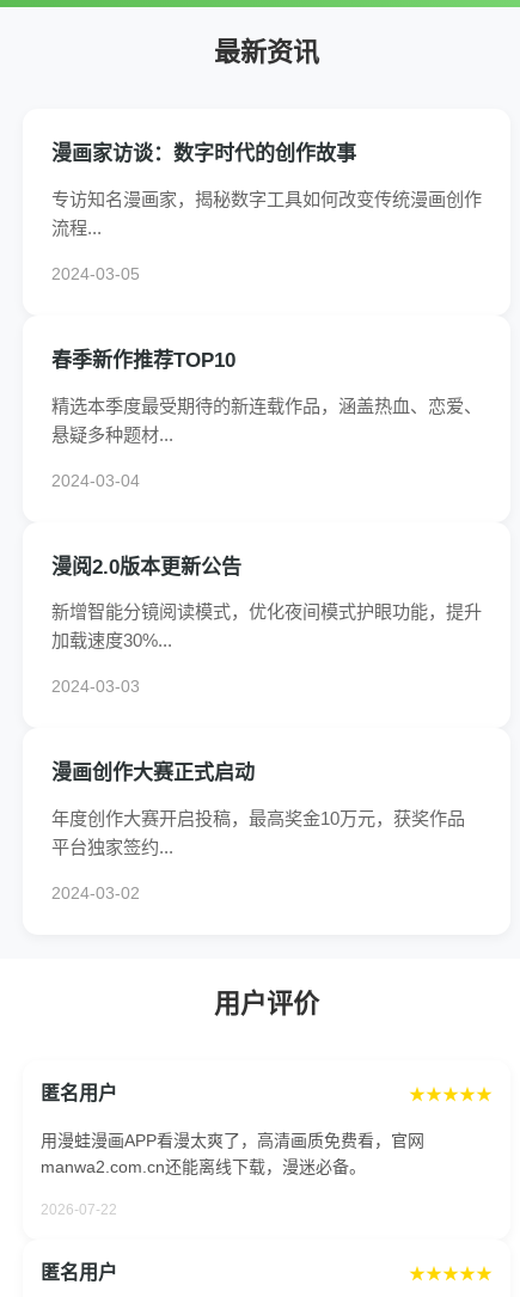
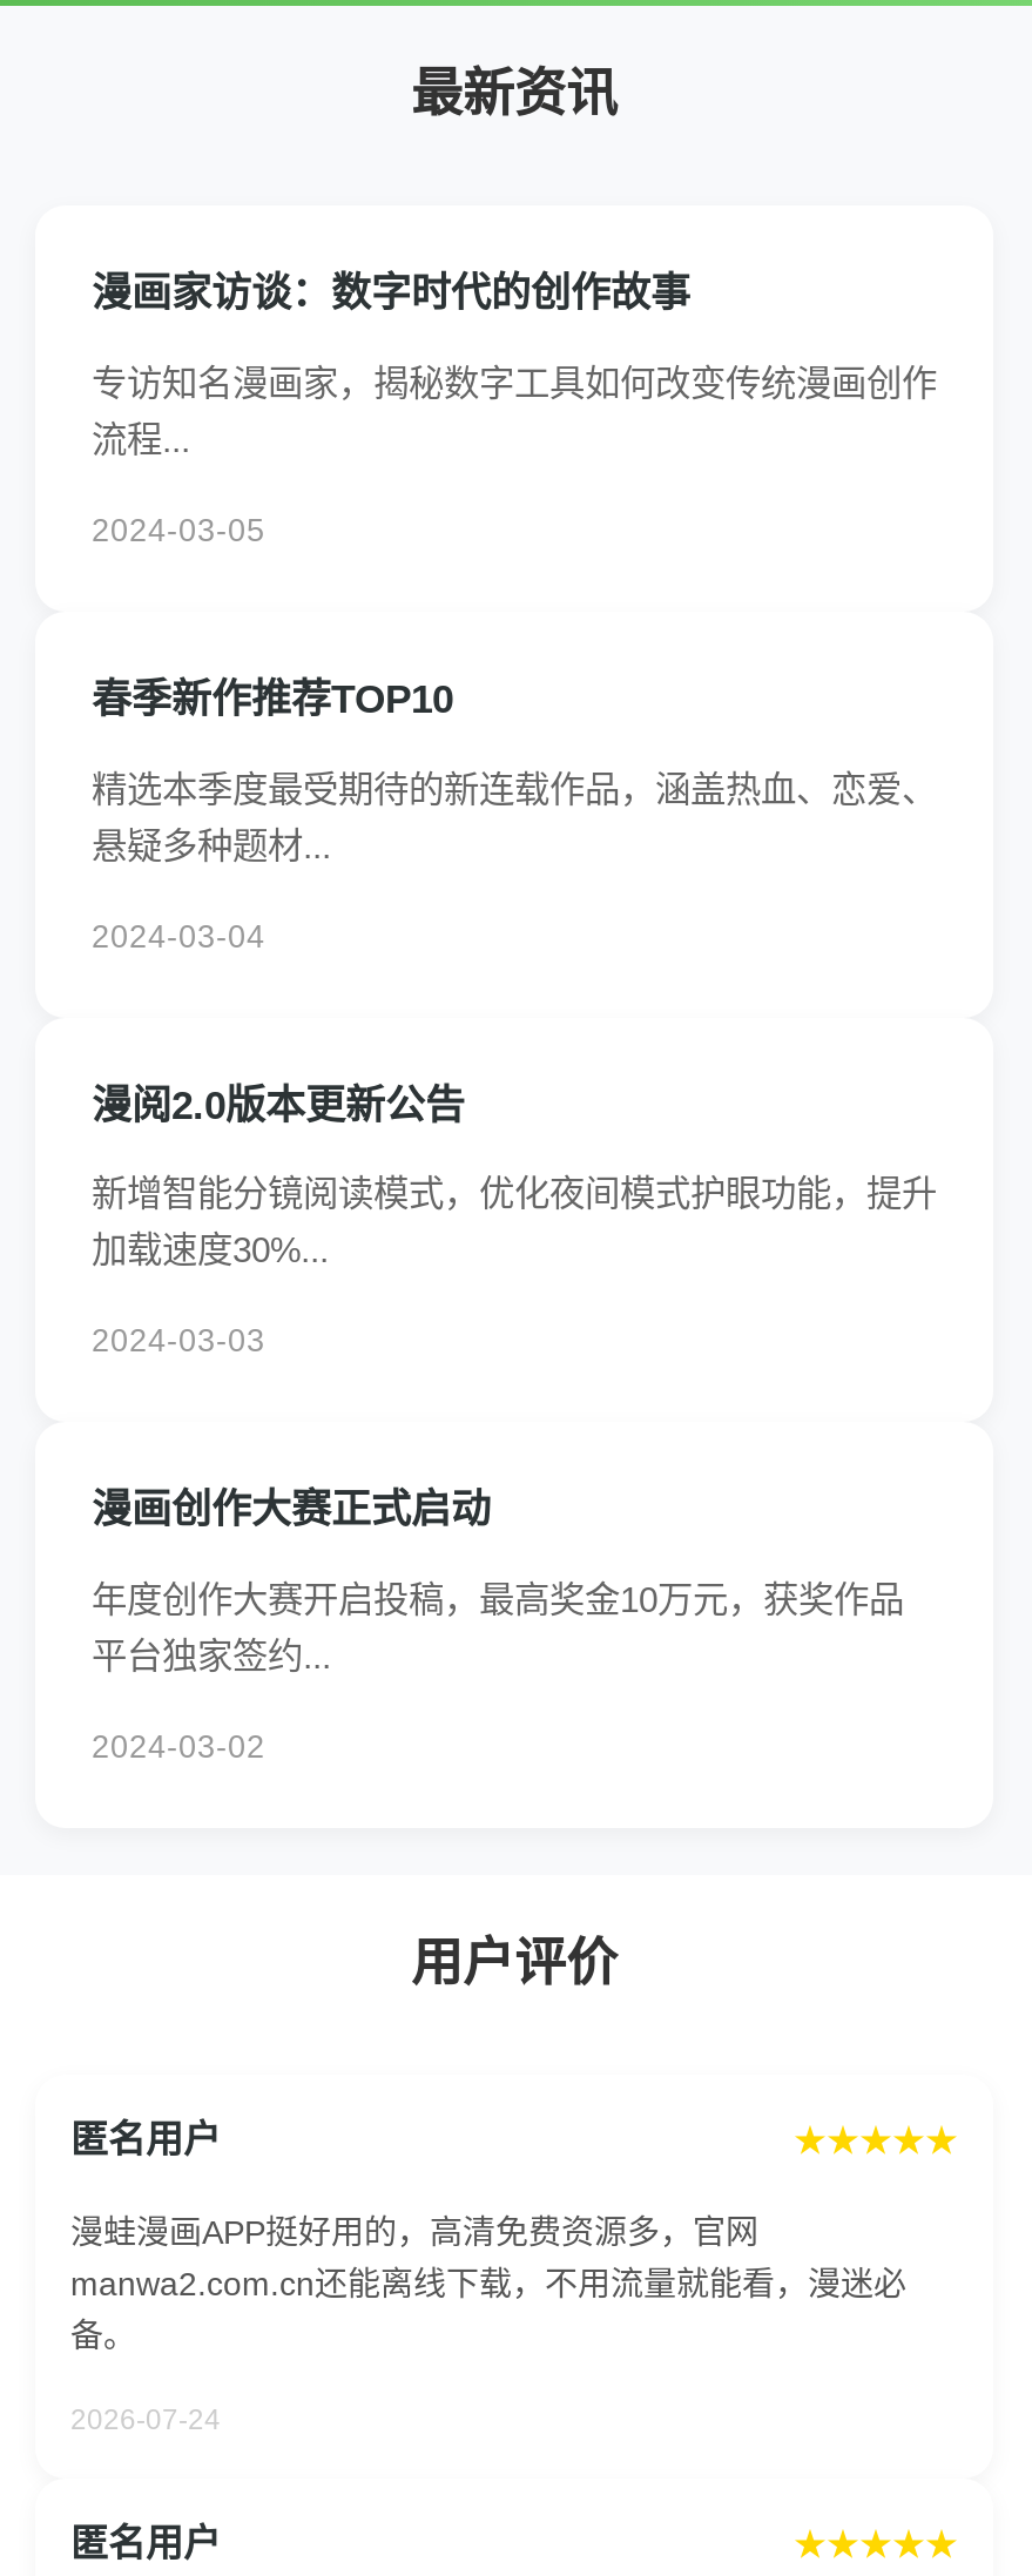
- 用漫蛙漫画APP看漫太爽了，高清画质免费看，官网
- manwa2.com.cn还能离线下载，漫迷必备。
+ 漫蛙漫画APP挺好用的，高清免费资源多，官网
+ manwa2.com.cn还能离线下载，不用流量就能看，漫迷必
+ 备。

- 2026-07-22
+ 2026-07-24
